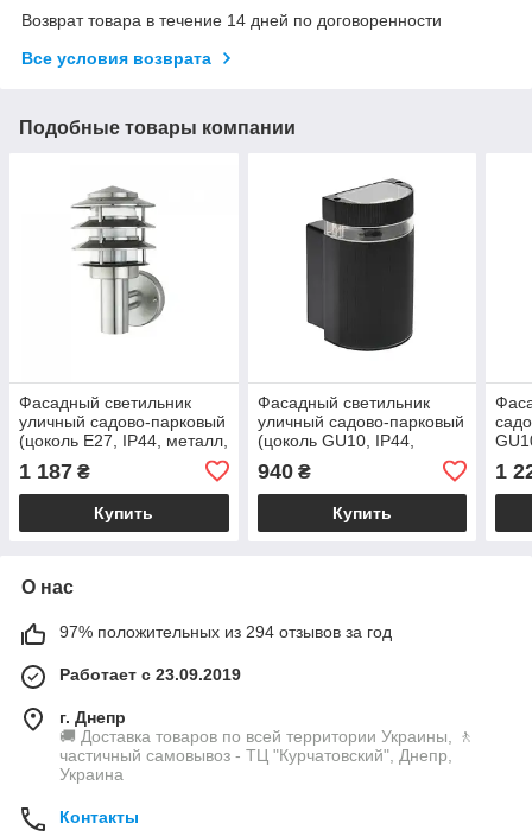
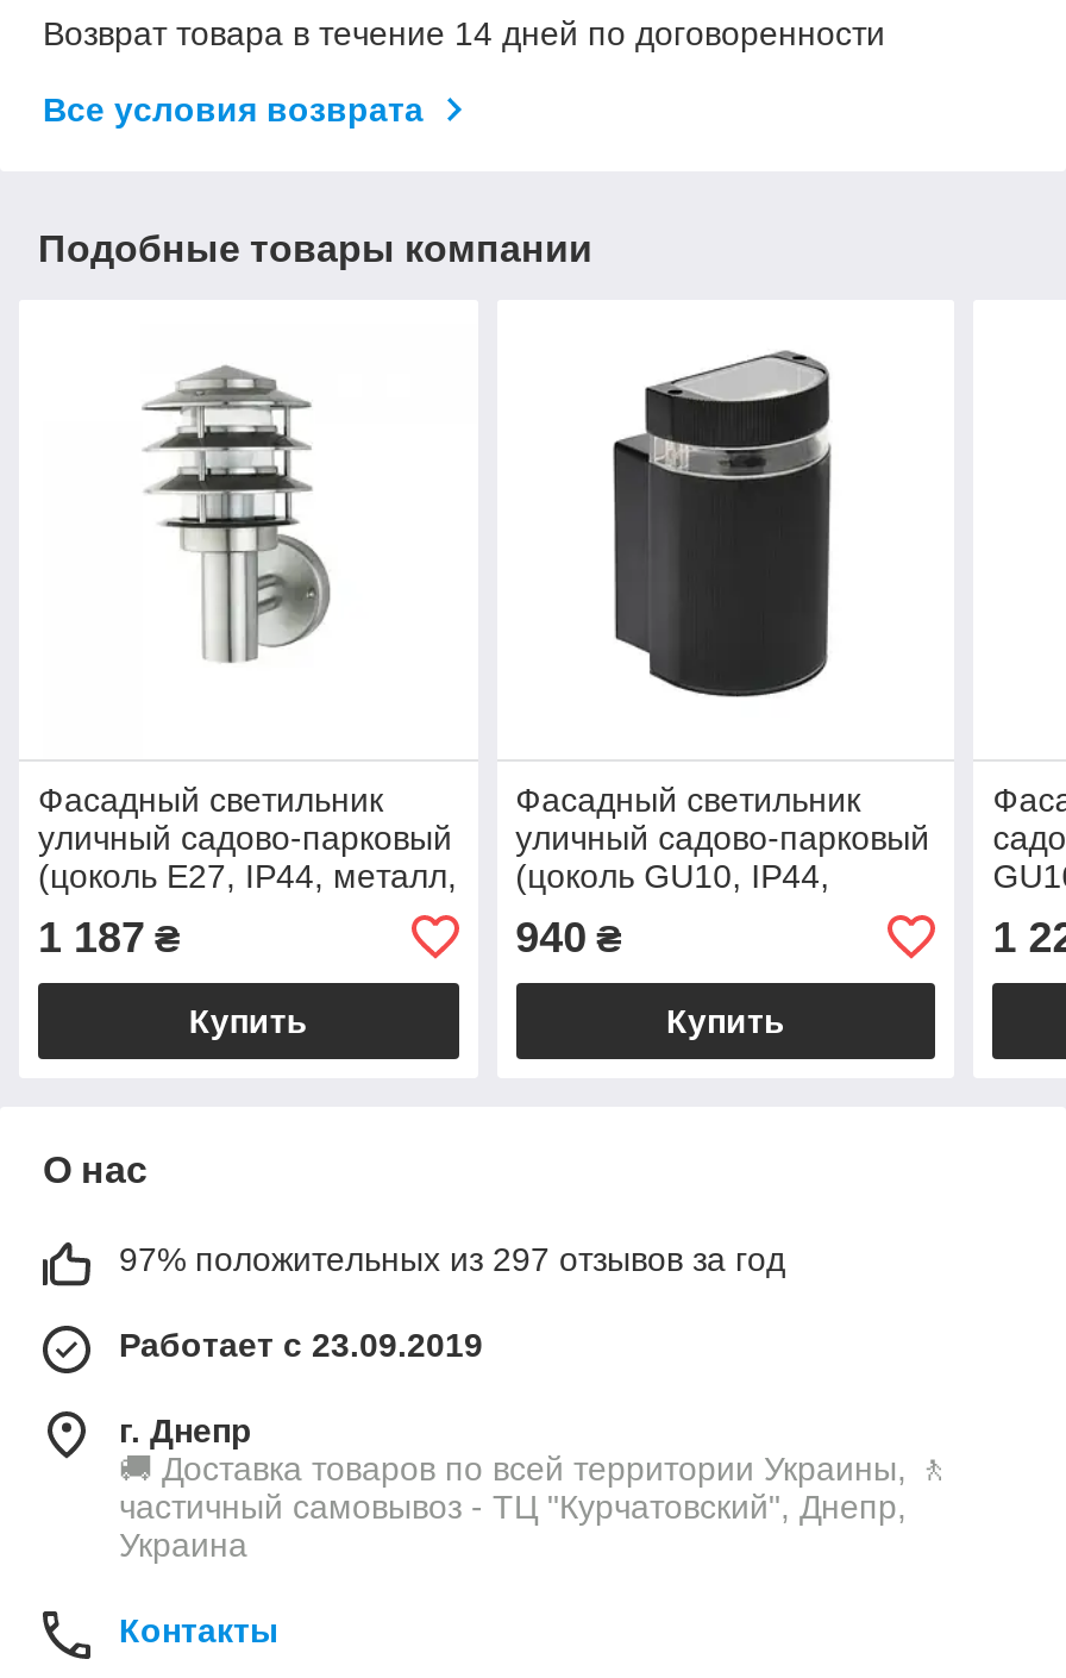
- 97% положительных из 294 отзывов за год
+ 97% положительных из 297 отзывов за год
